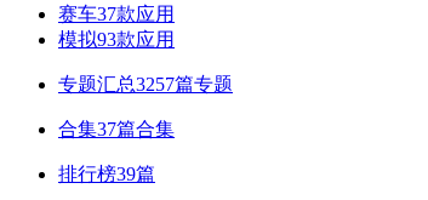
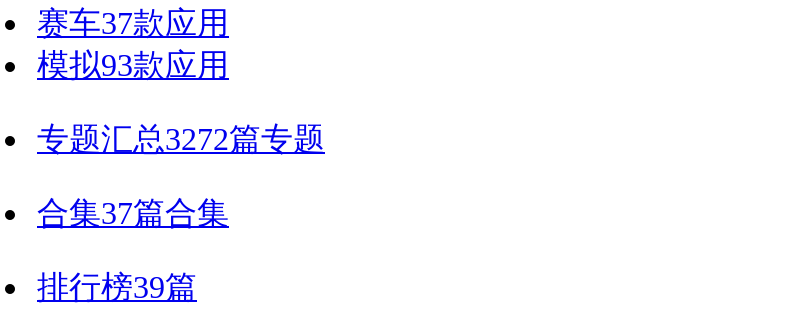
- 专题汇总3257篇专题
+ 专题汇总3272篇专题
